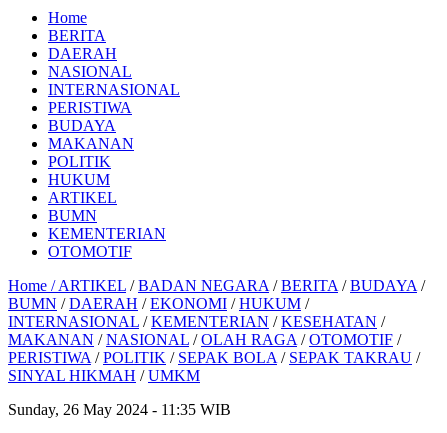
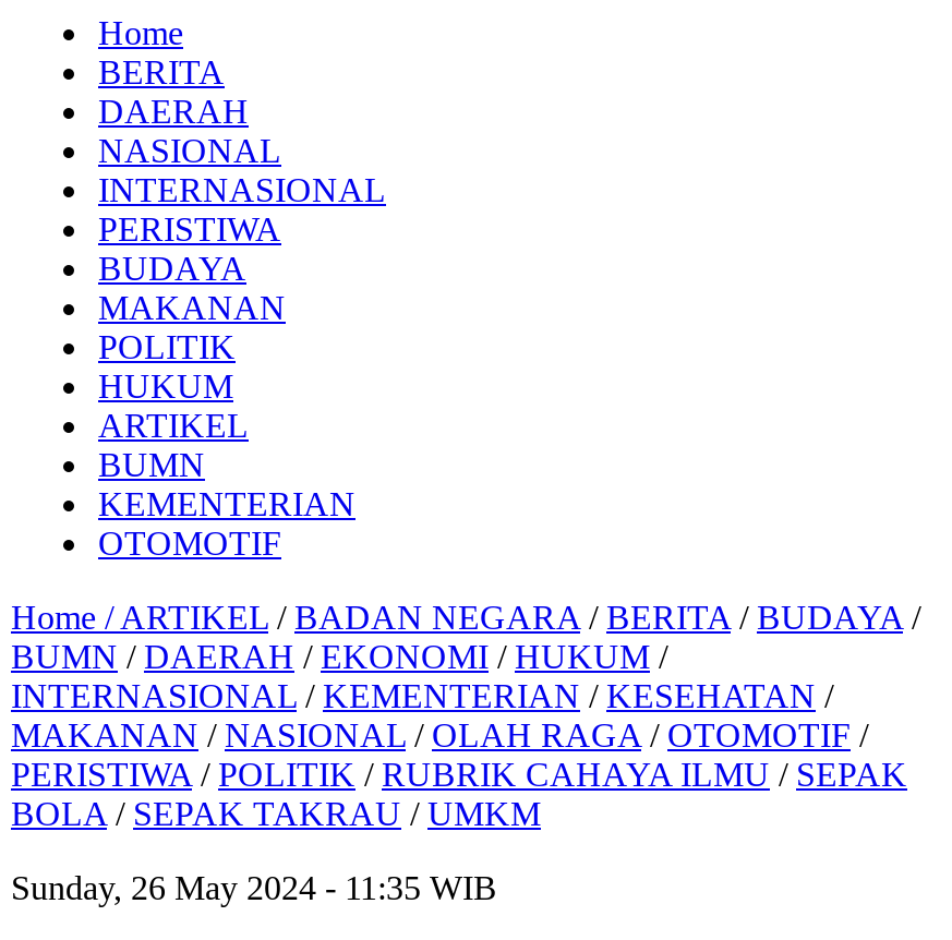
- PERISTIWA / POLITIK / SEPAK BOLA / SEPAK TAKRAU /
- SINYAL HIKMAH / UMKM
+ PERISTIWA / POLITIK / RUBRIK CAHAYA ILMU / SEPAK
+ BOLA / SEPAK TAKRAU / UMKM
